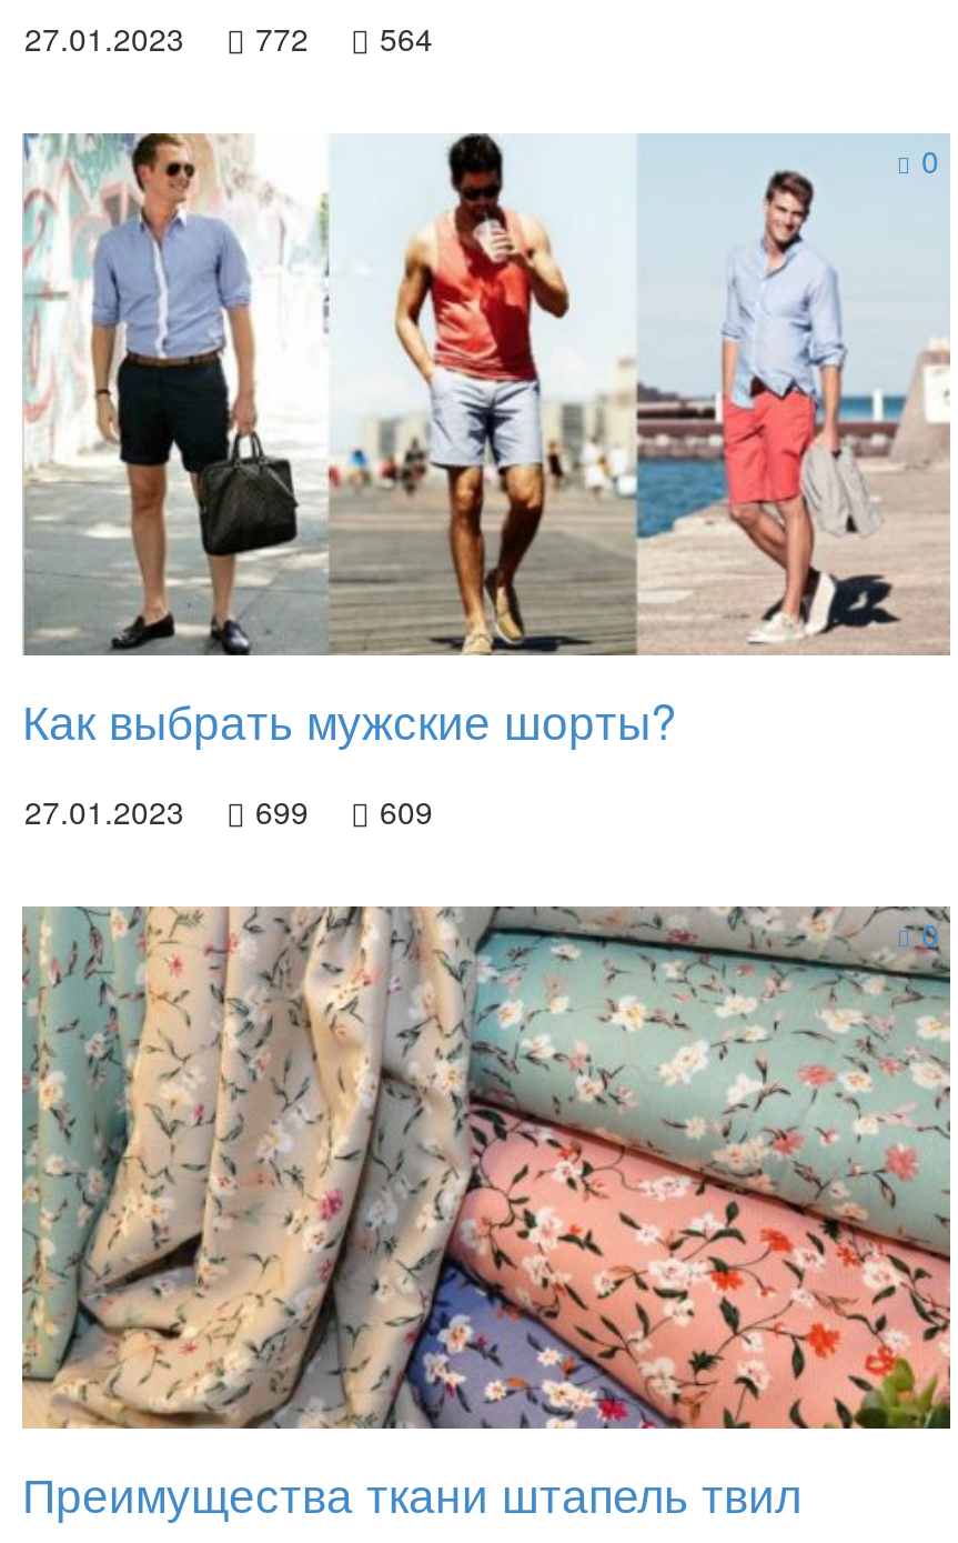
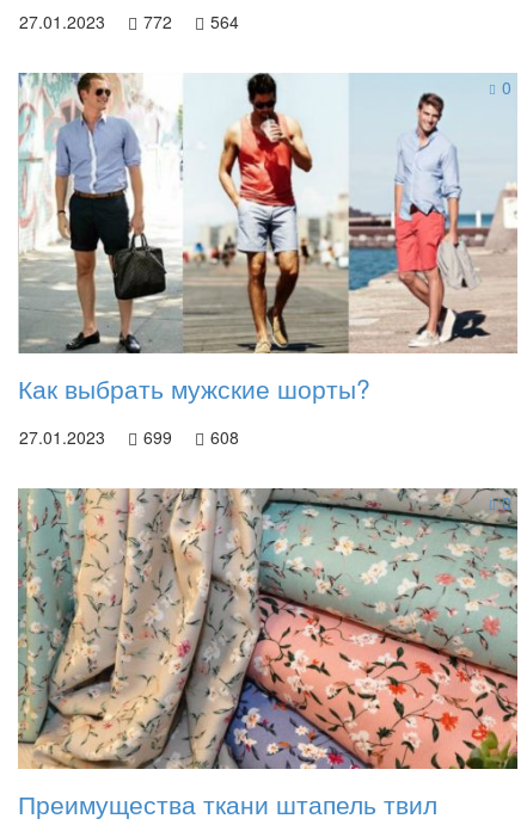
- 27.01.2023 699 609
+ 27.01.2023 699 608
